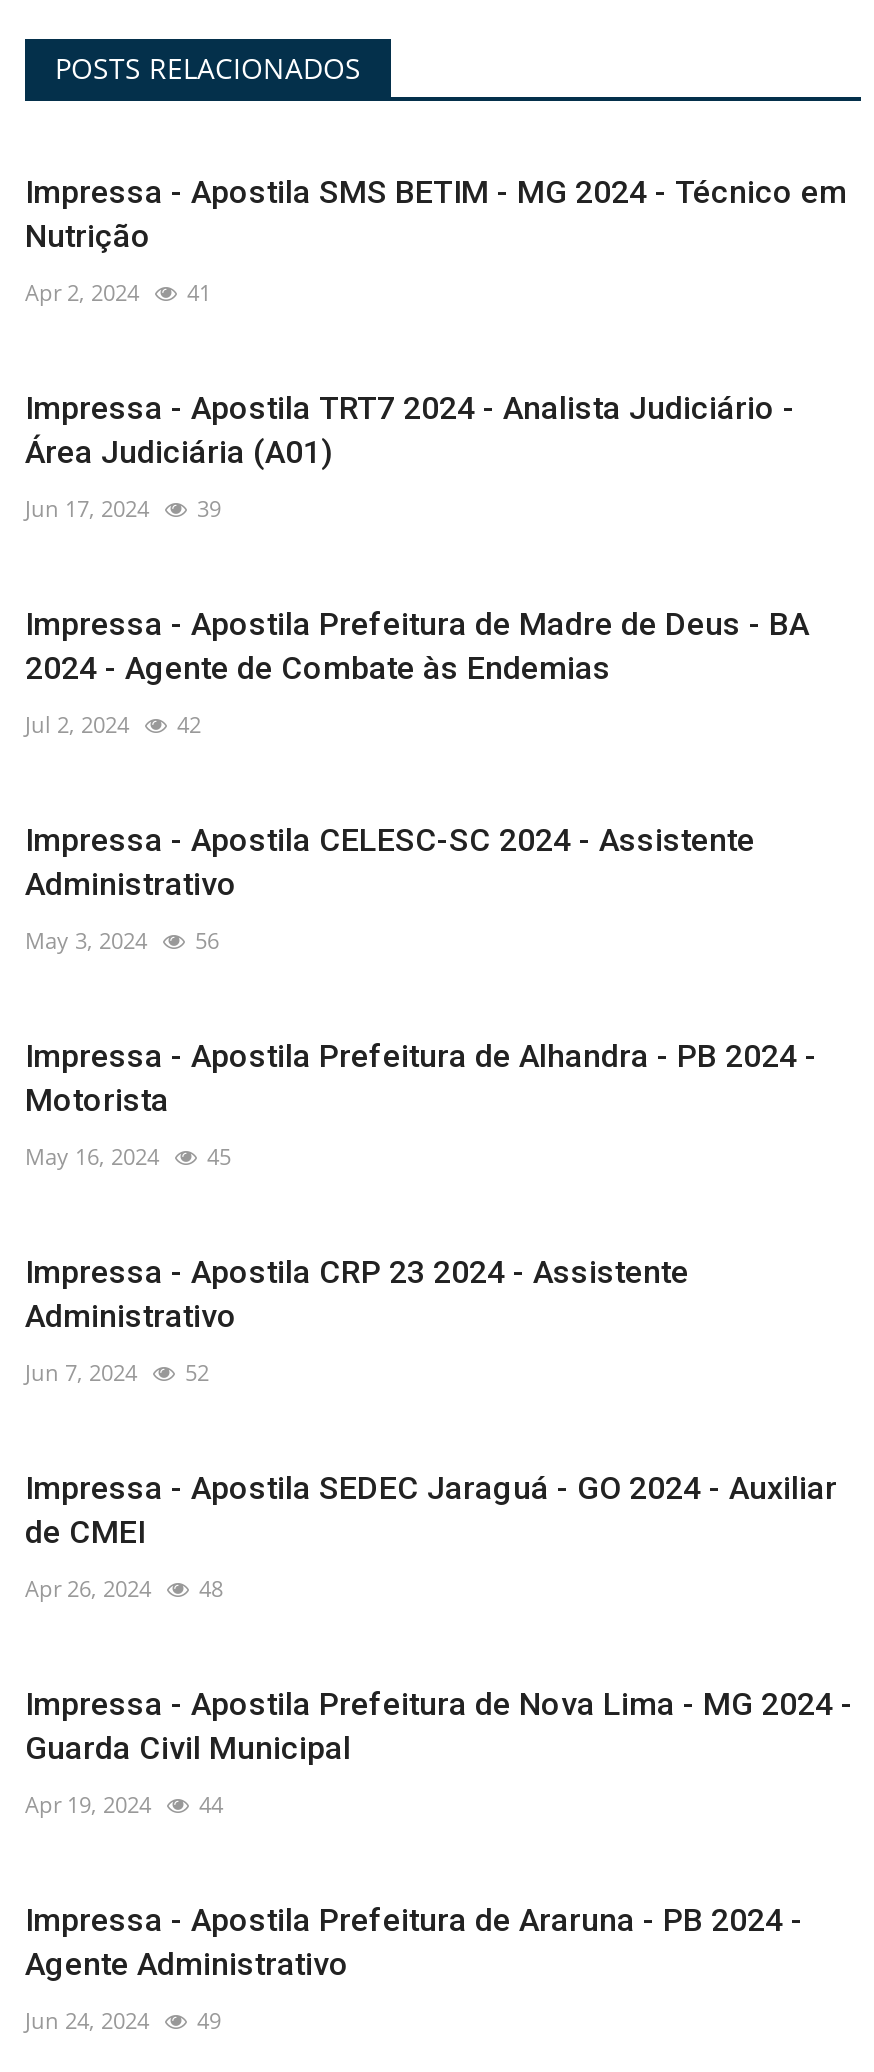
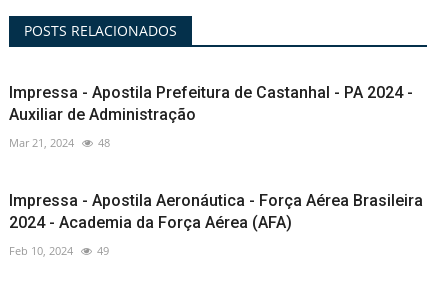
- Impressa - Apostila SMS BETIM - MG 2024 - Técnico em
- Nutrição
- Apr 2, 2024
- 41
- Impressa - Apostila TRT7 2024 - Analista Judiciário -
- Área Judiciária (A01)
- Jun 17, 2024
- 39
- Impressa - Apostila Prefeitura de Madre de Deus - BA
- 2024 - Agente de Combate às Endemias
- Jul 2, 2024
- 42
- Impressa - Apostila CELESC-SC 2024 - Assistente
- Administrativo
- May 3, 2024
- 56
- Impressa - Apostila Prefeitura de Alhandra - PB 2024 -
- Motorista
- May 16, 2024
- 45
- Impressa - Apostila CRP 23 2024 - Assistente
- Administrativo
- Jun 7, 2024
- 52
- Impressa - Apostila SEDEC Jaraguá - GO 2024 - Auxiliar
- de CMEI
- Apr 26, 2024
+ Impressa - Apostila Prefeitura de Castanhal - PA 2024 -
+ Auxiliar de Administração
+ Mar 21, 2024

- Impressa - Apostila Prefeitura de Nova Lima - MG 2024 -
- Guarda Civil Municipal
- Apr 19, 2024
- 44
- Impressa - Apostila Prefeitura de Araruna - PB 2024 -
- Agente Administrativo
- Jun 24, 2024
+ Impressa - Apostila Aeronáutica - Força Aérea Brasileira
+ 2024 - Academia da Força Aérea (AFA)
+ Feb 10, 2024
